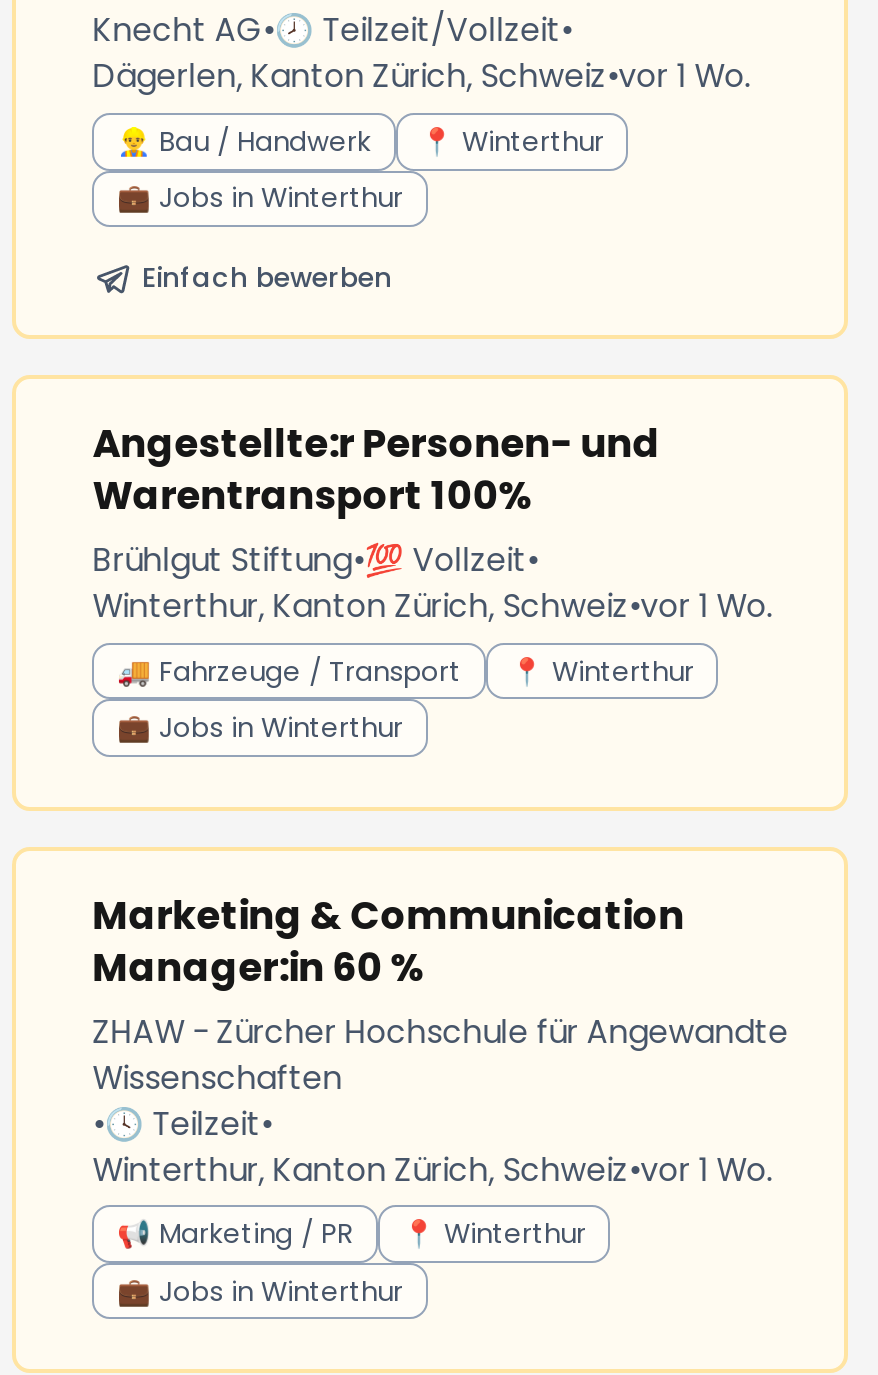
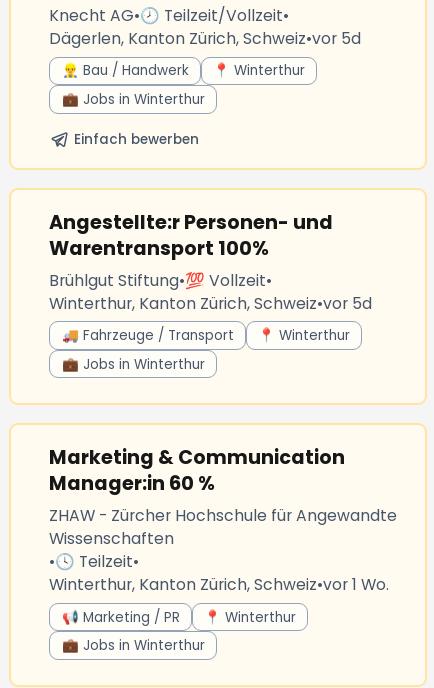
- Dägerlen, Kanton Zürich, Schweiz•vor 1 Wo.
+ Dägerlen, Kanton Zürich, Schweiz•vor 5d

- Winterthur, Kanton Zürich, Schweiz•vor 1 Wo.
+ Winterthur, Kanton Zürich, Schweiz•vor 5d
